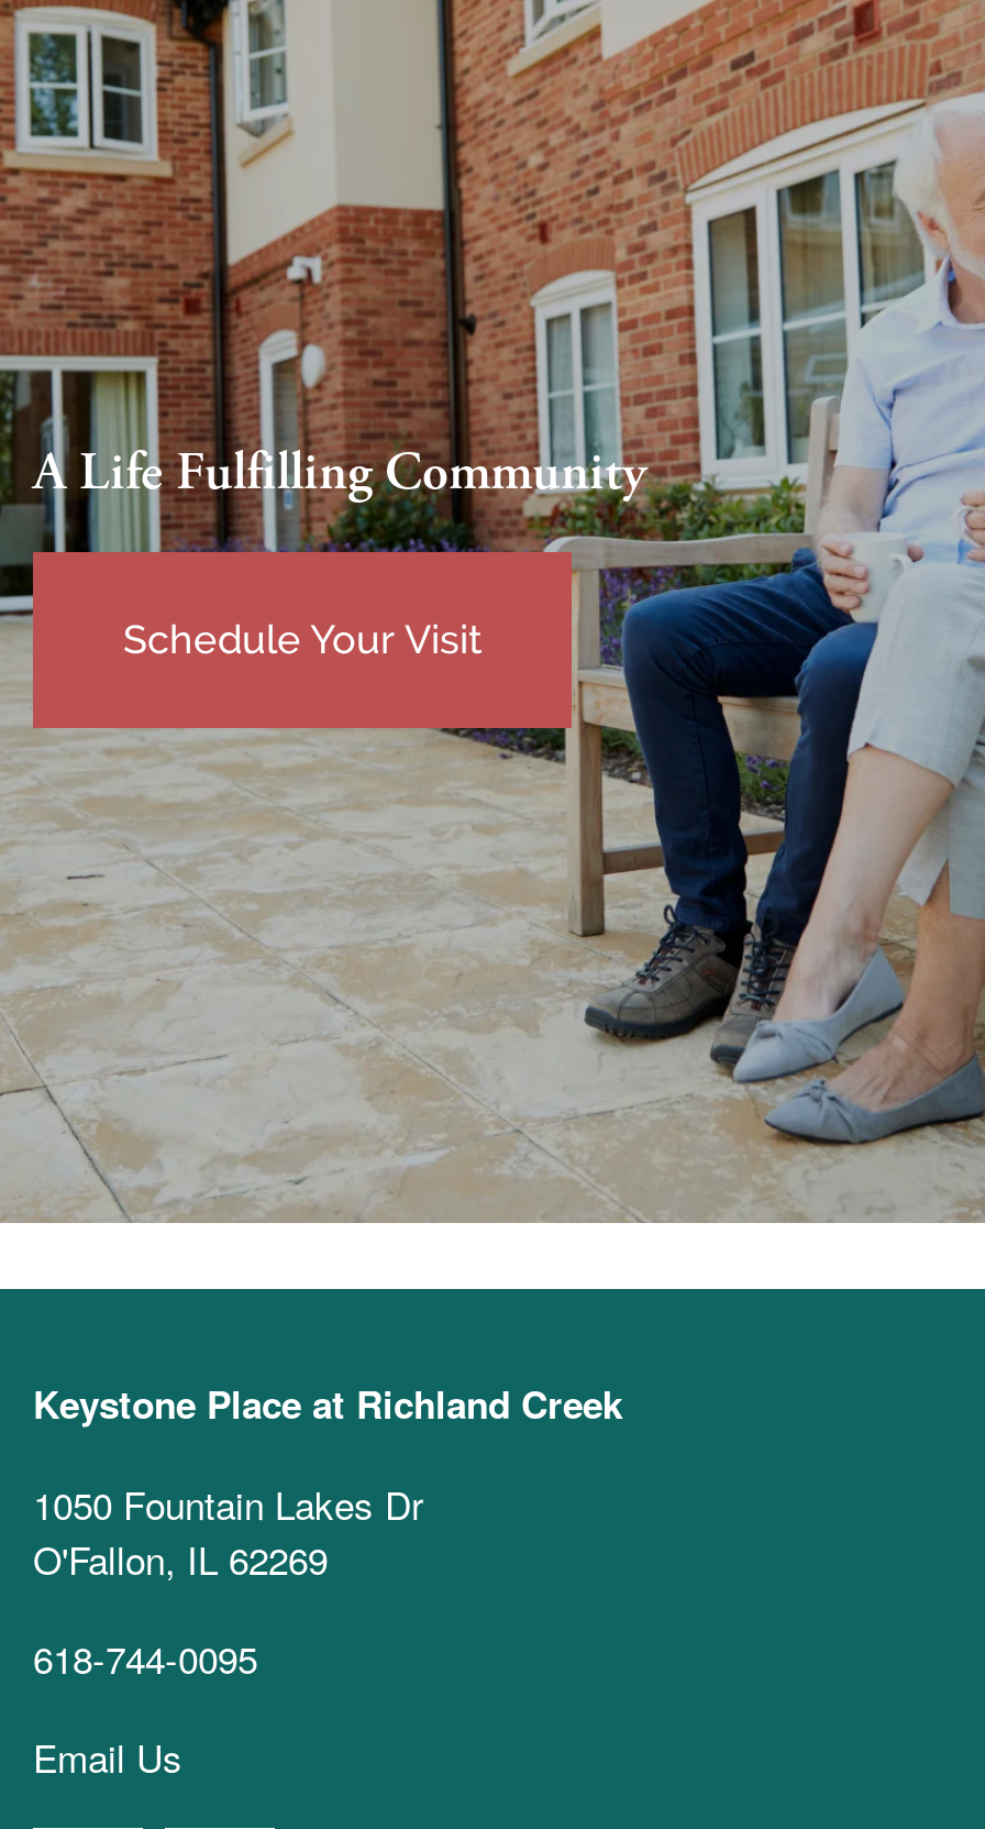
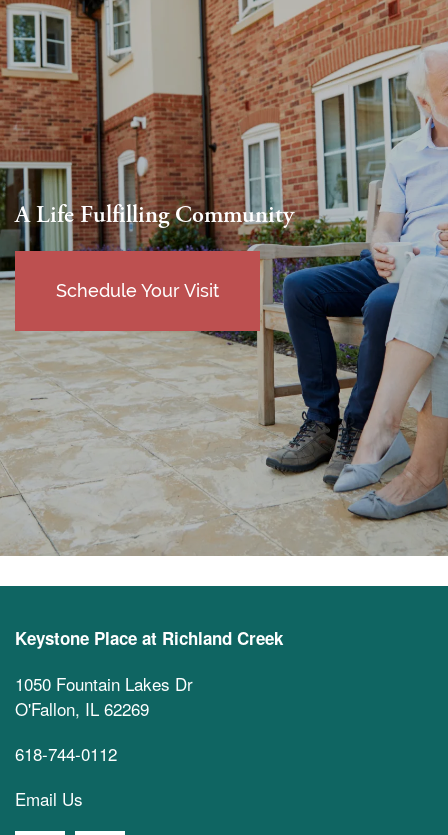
- 618-744-0095
+ 618-744-0112
